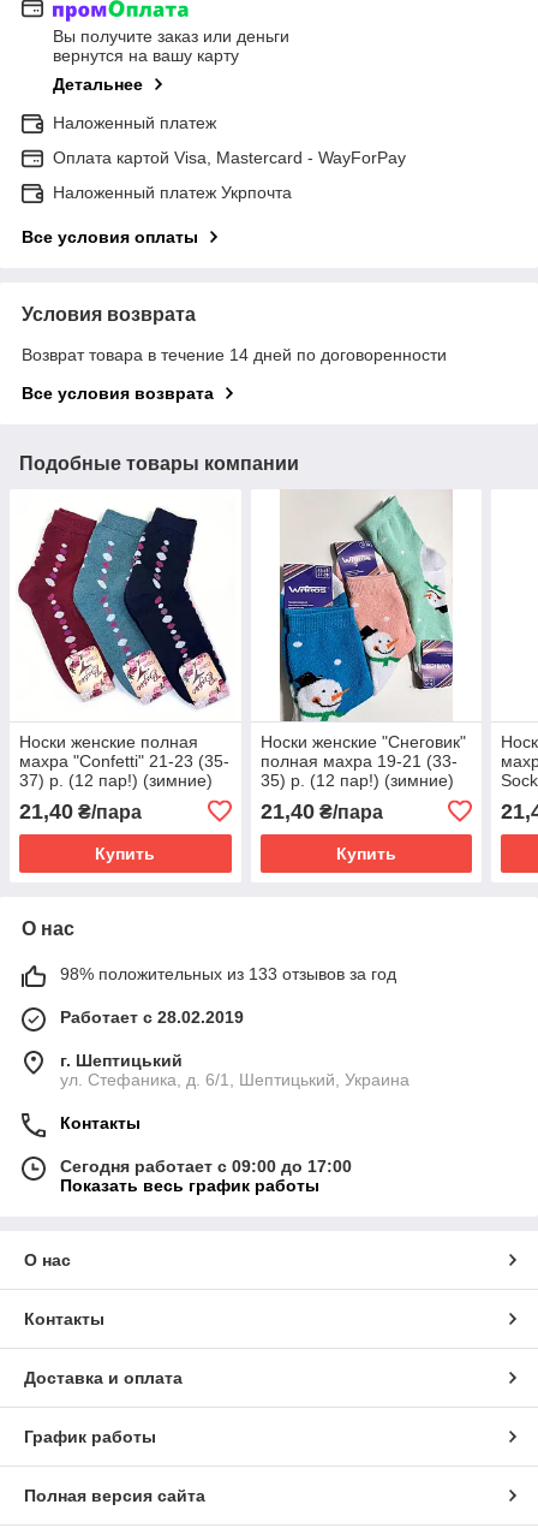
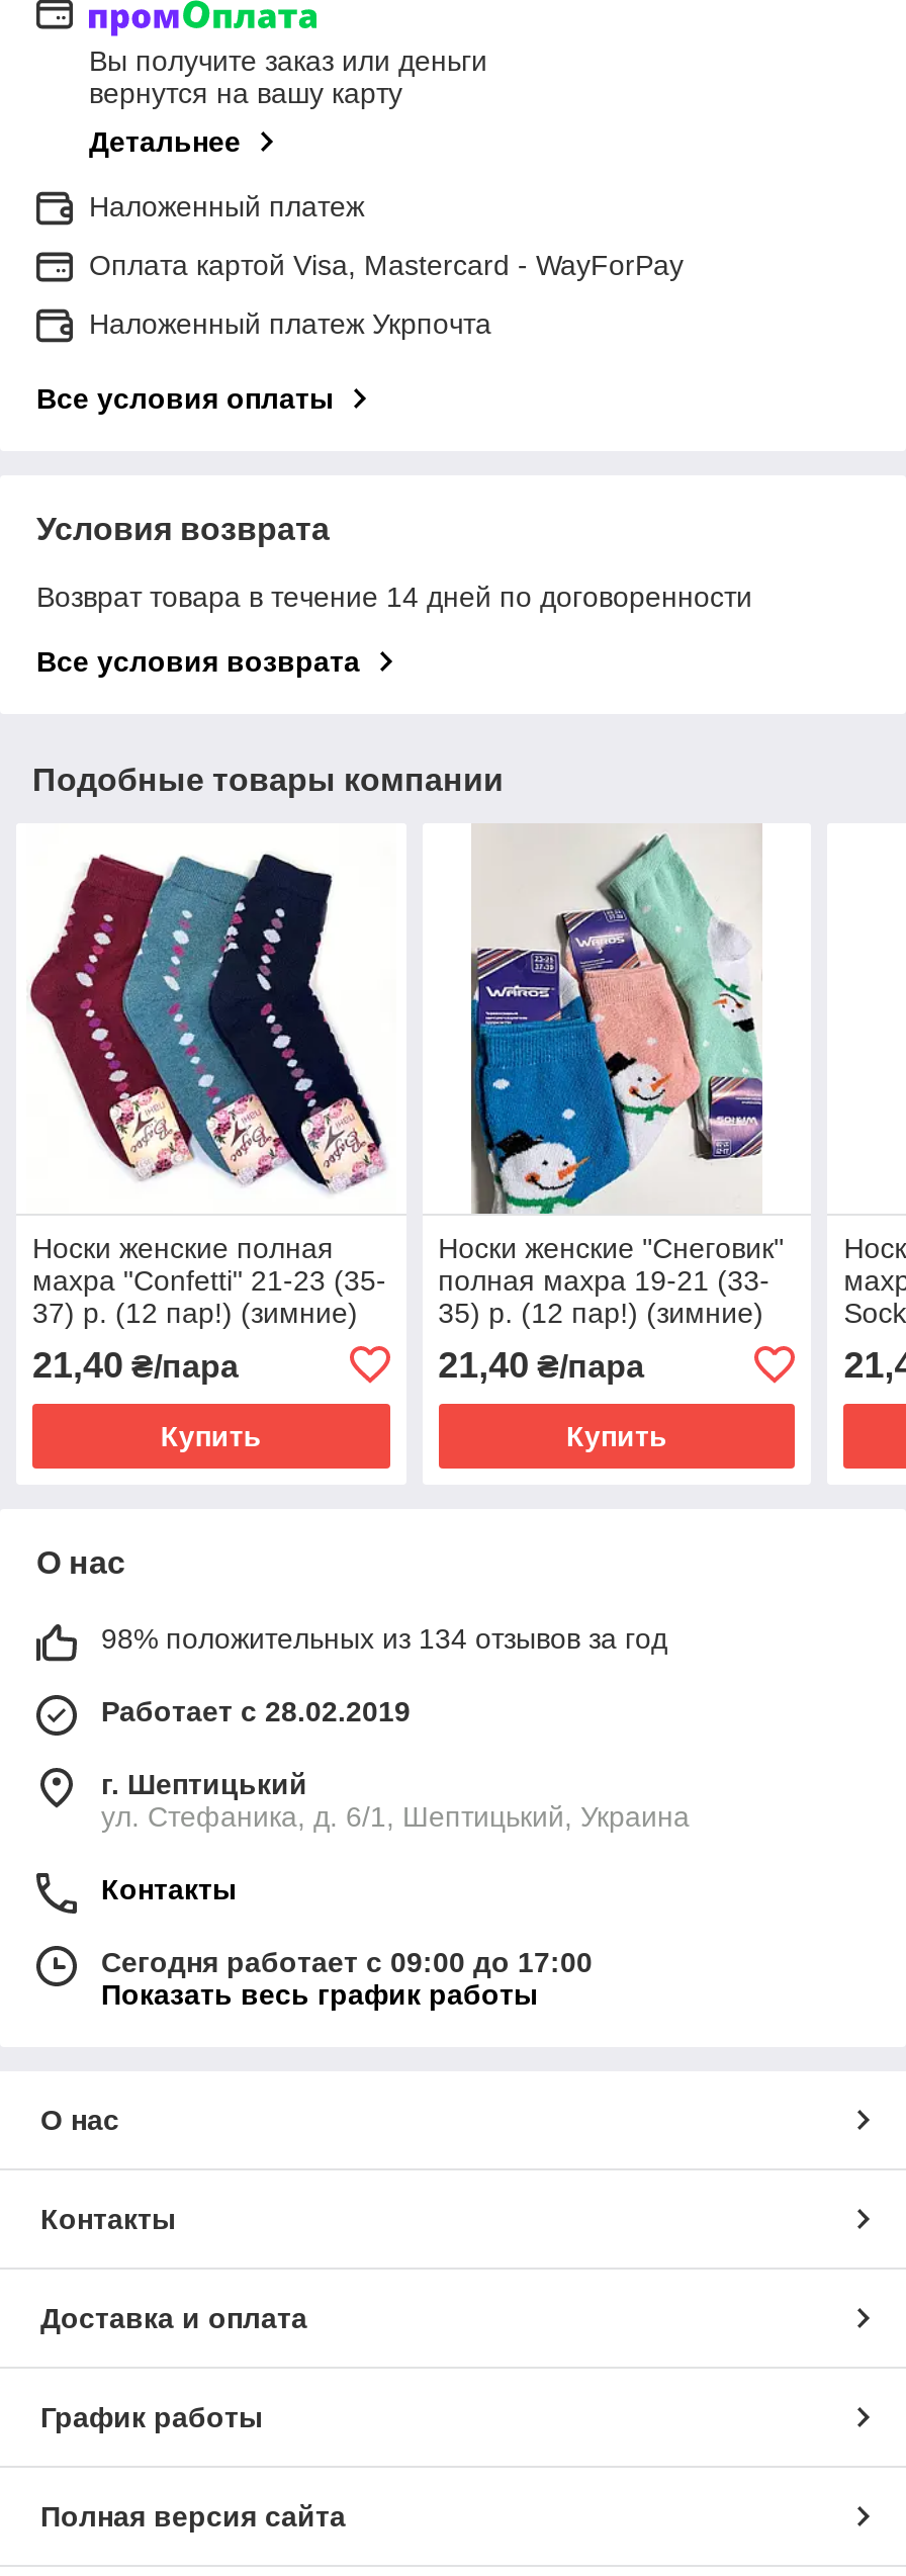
- 98% положительных из 133 отзывов за год
+ 98% положительных из 134 отзывов за год
